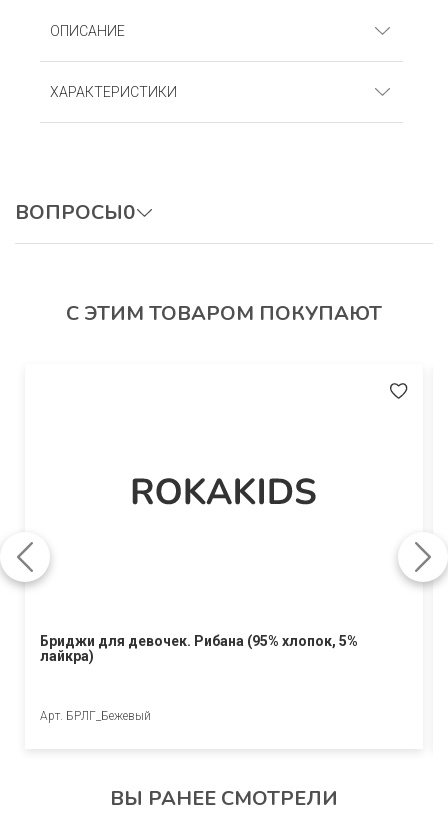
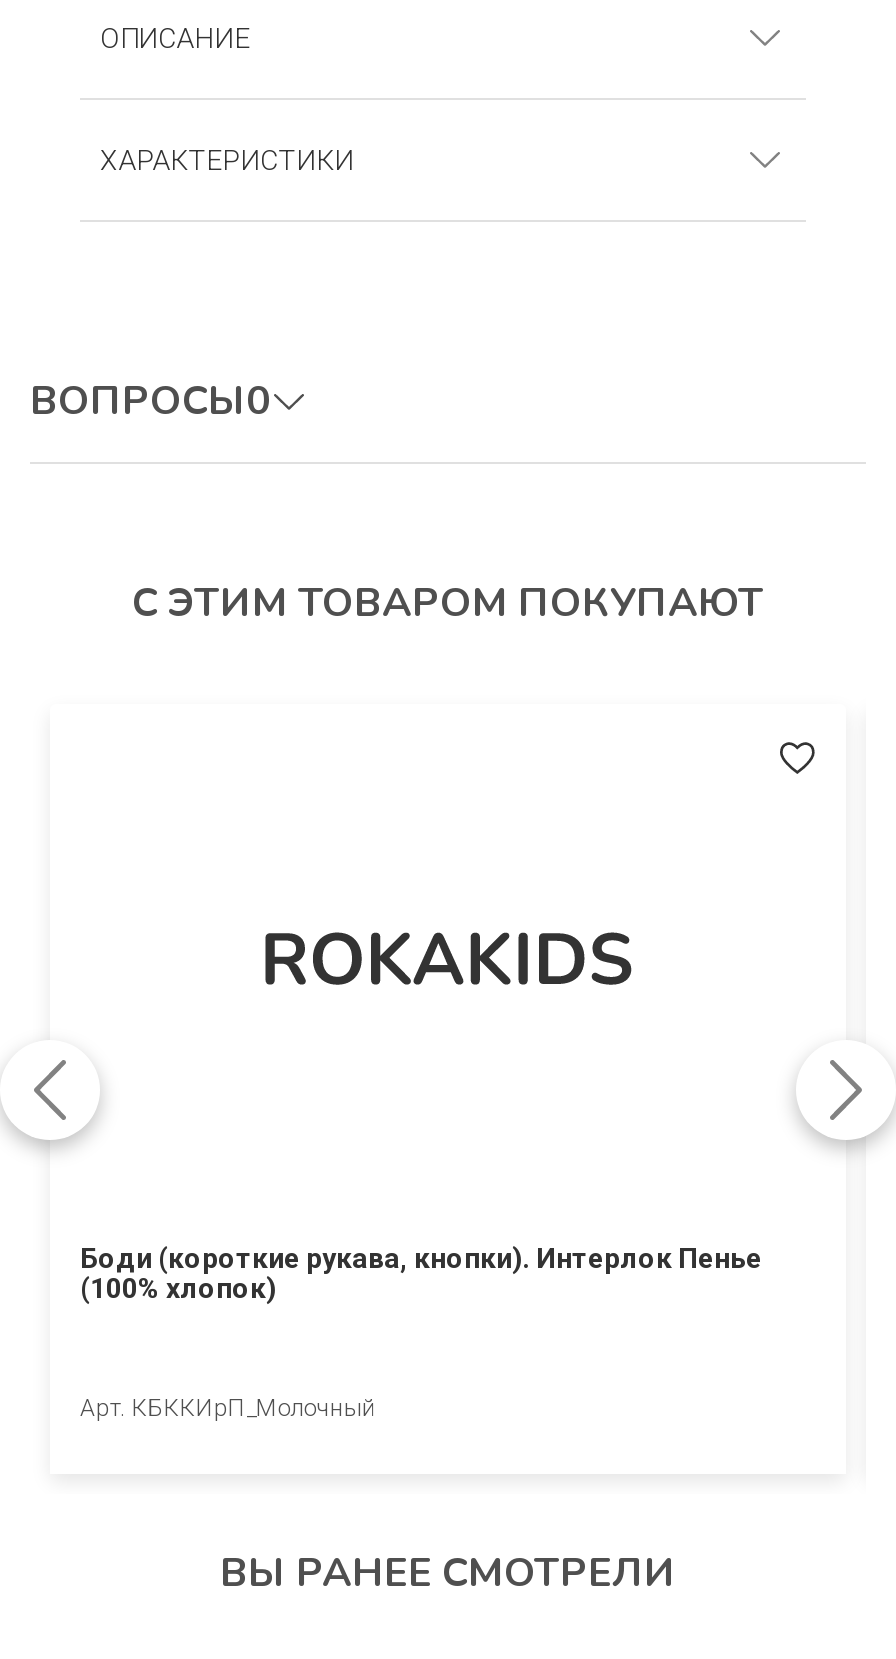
- Бриджи для девочек. Рибана (95% хлопок, 5%
- лайкра)
+ Боди (короткие рукава, кнопки). Интерлок Пенье
+ (100% хлопок)

- Арт. БРЛГ_Бежевый
+ Арт. КБККИрП_Молочный
